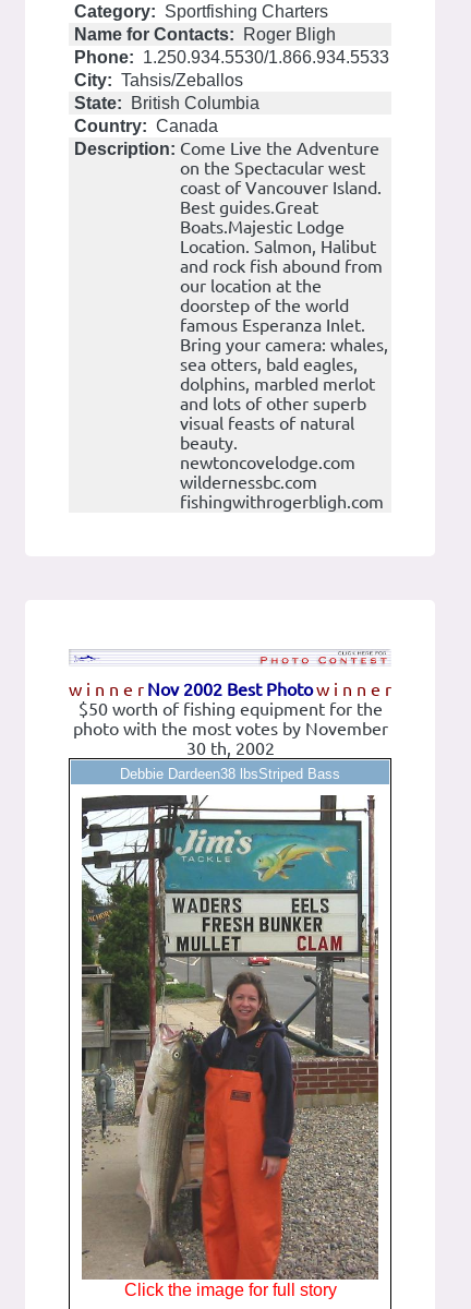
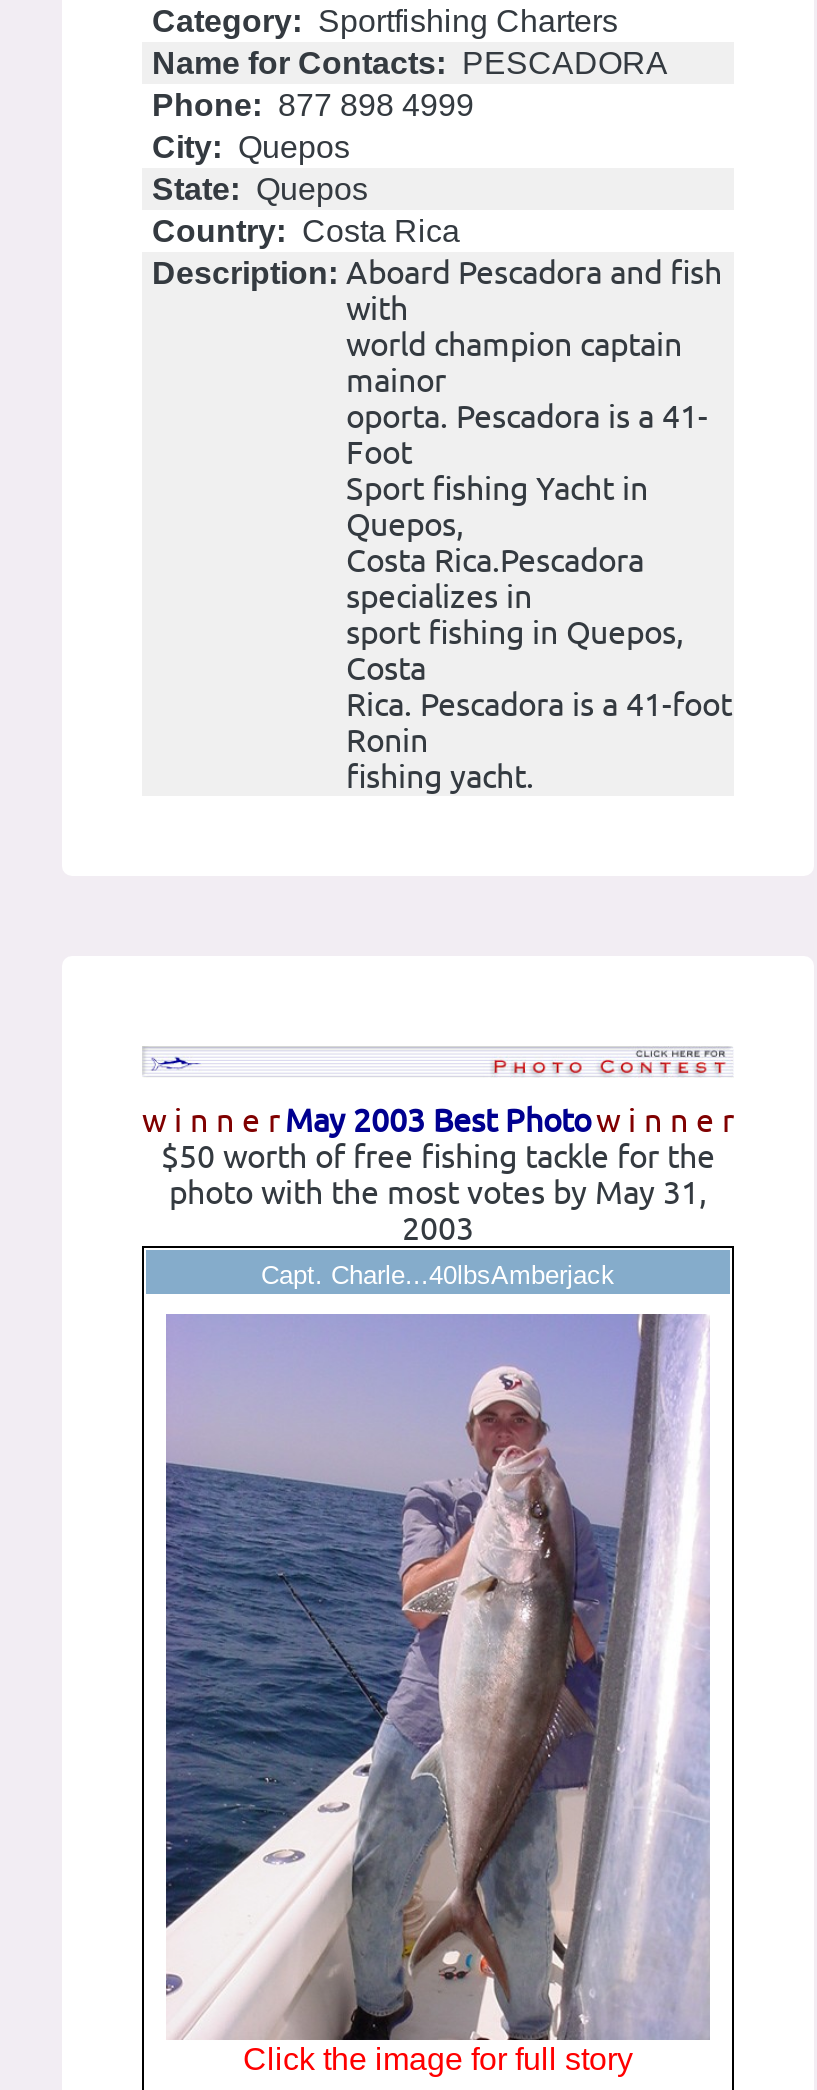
- Name for Contacts: Roger Bligh
- Phone: 1.250.934.5530/1.866.934.5533
- City: Tahsis/Zeballos
- State: British Columbia
- Country: Canada
- Description: Come Live the Adventure
- on the Spectacular west
- coast of Vancouver Island.
- Best guides.Great
- Boats.Majestic Lodge
- Location. Salmon, Halibut
- and rock fish abound from
- our location at the
- doorstep of the world
- famous Esperanza Inlet.
- Bring your camera: whales,
- sea otters, bald eagles,
- dolphins, marbled merlot
- and lots of other superb
- visual feasts of natural
- beauty.
- newtoncovelodge.com
- wildernessbc.com
- fishingwithrogerbligh.com
+ Name for Contacts: PESCADORA
+ Phone: 877 898 4999
+ City: Quepos
+ State: Quepos
+ Country: Costa Rica
+ Description: Aboard Pescadora and fish
+ with
+ world champion captain
+ mainor
+ oporta. Pescadora is a 41-
+ Foot
+ Sport fishing Yacht in
+ Quepos,
+ Costa Rica.Pescadora
+ specializes in
+ sport fishing in Quepos,
+ Costa
+ Rica. Pescadora is a 41-foot
+ Ronin
+ fishing yacht.

- Nov 2002 Best Photo
- $50 worth of fishing equipment for the
- photo with the most votes by November
- 30 th, 2002
- Debbie Dardeen38 lbsStriped Bass
+ May 2003 Best Photo
+ $50 worth of free fishing tackle for the
+ photo with the most votes by May 31,
+ 2003
+ Capt. Charle...40lbsAmberjack

- [image]
+ [image]
